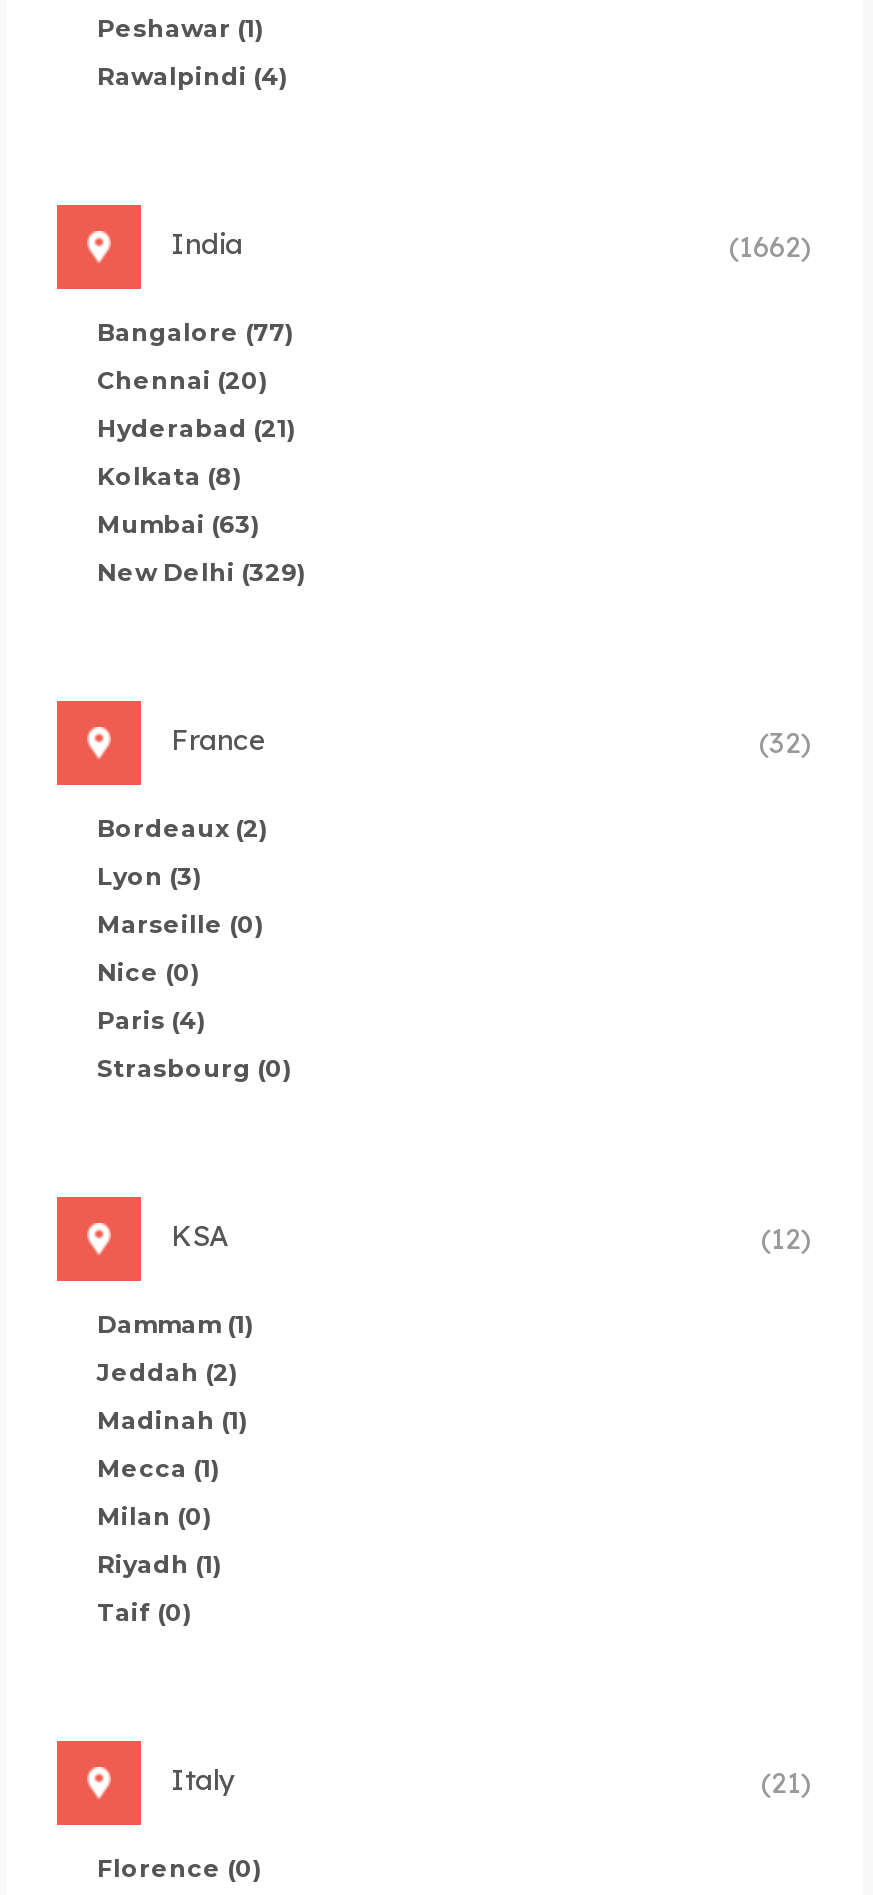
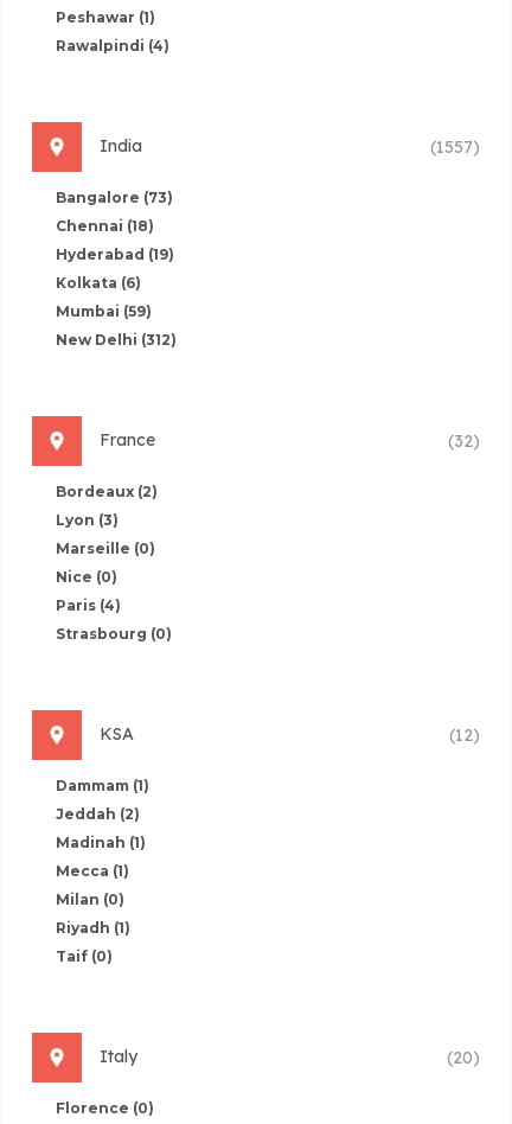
- (1662)
+ (1557)

- Bangalore (77)
+ Bangalore (73)

- Chennai (20)
+ Chennai (18)

- Hyderabad (21)
+ Hyderabad (19)

- Kolkata (8)
+ Kolkata (6)

- Mumbai (63)
+ Mumbai (59)

- New Delhi (329)
+ New Delhi (312)

- (21)
+ (20)
